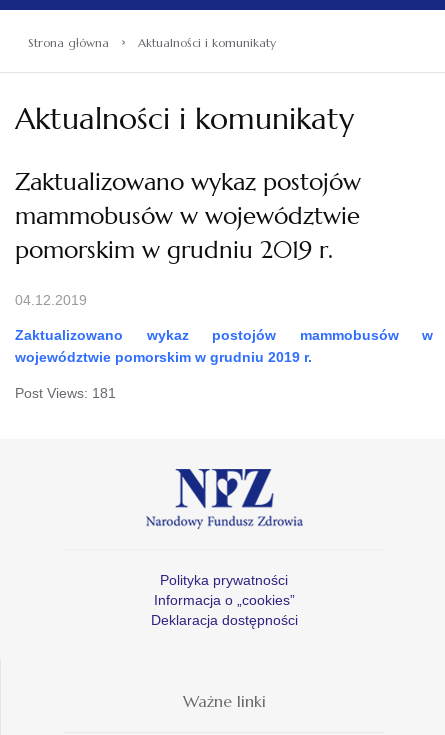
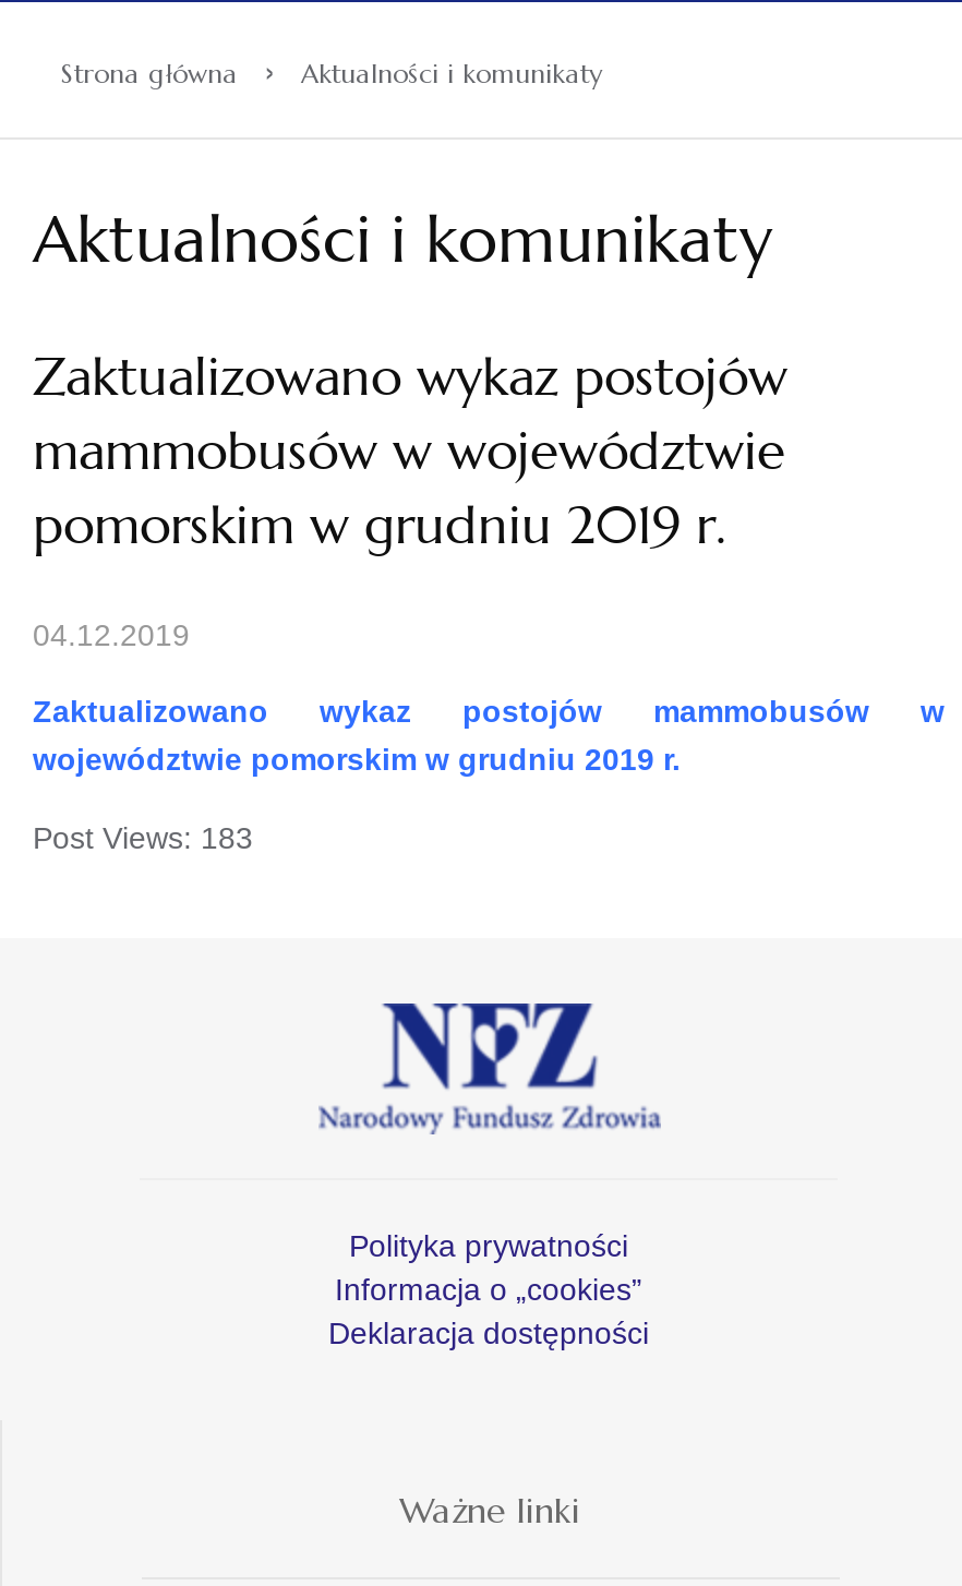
- Post Views: 181
+ Post Views: 183
